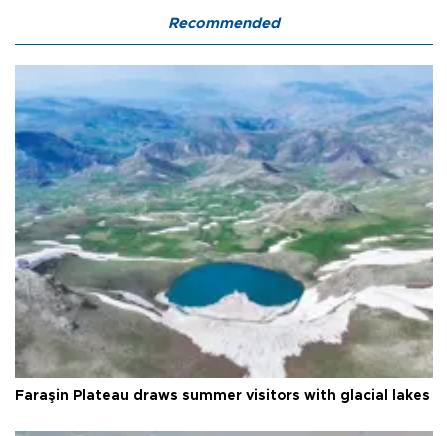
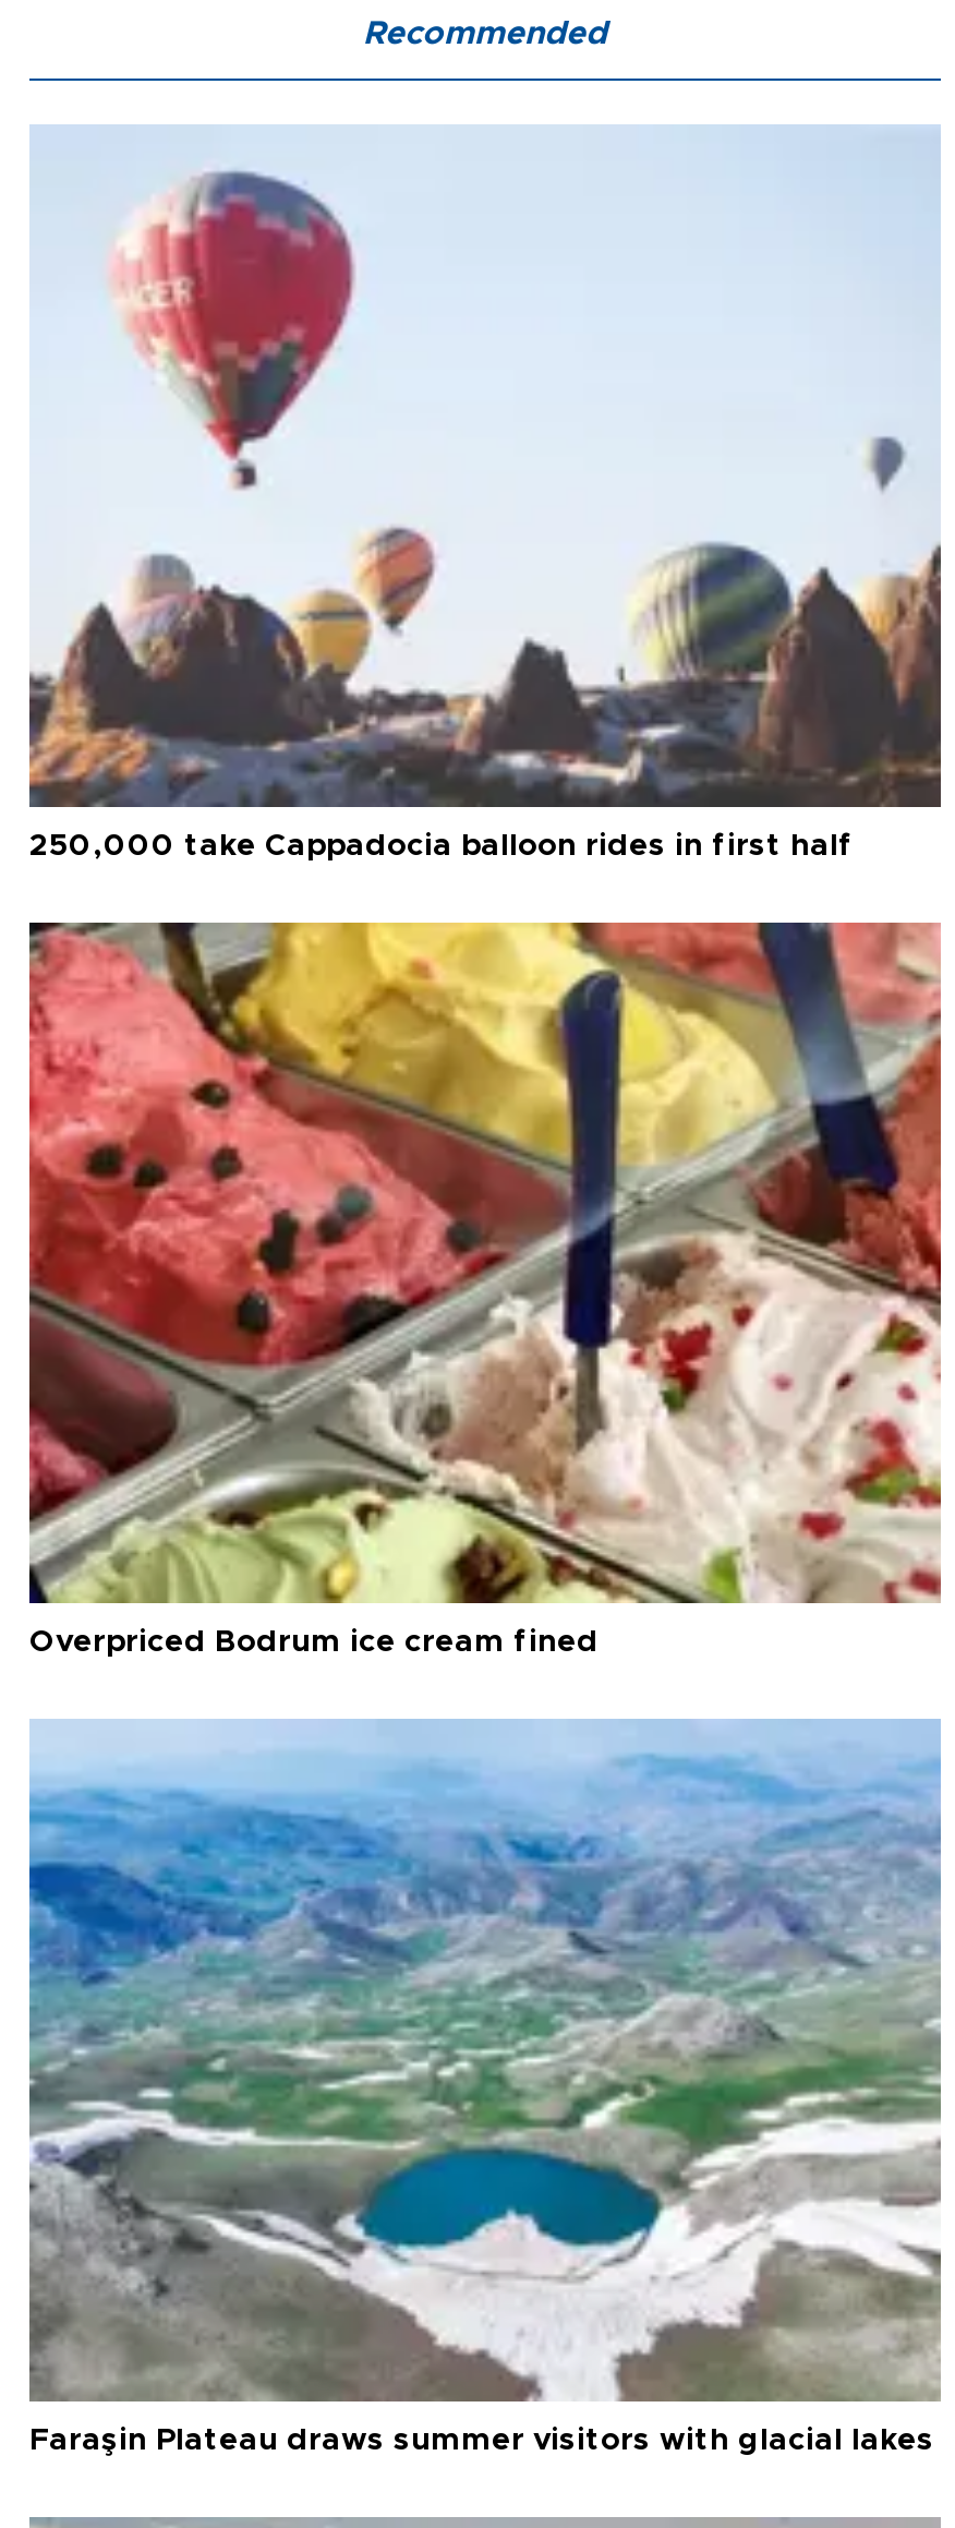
+ [image]
+ 250,000 take Cappadocia balloon rides in first half

+ [image]
+ Overpriced Bodrum ice cream fined
